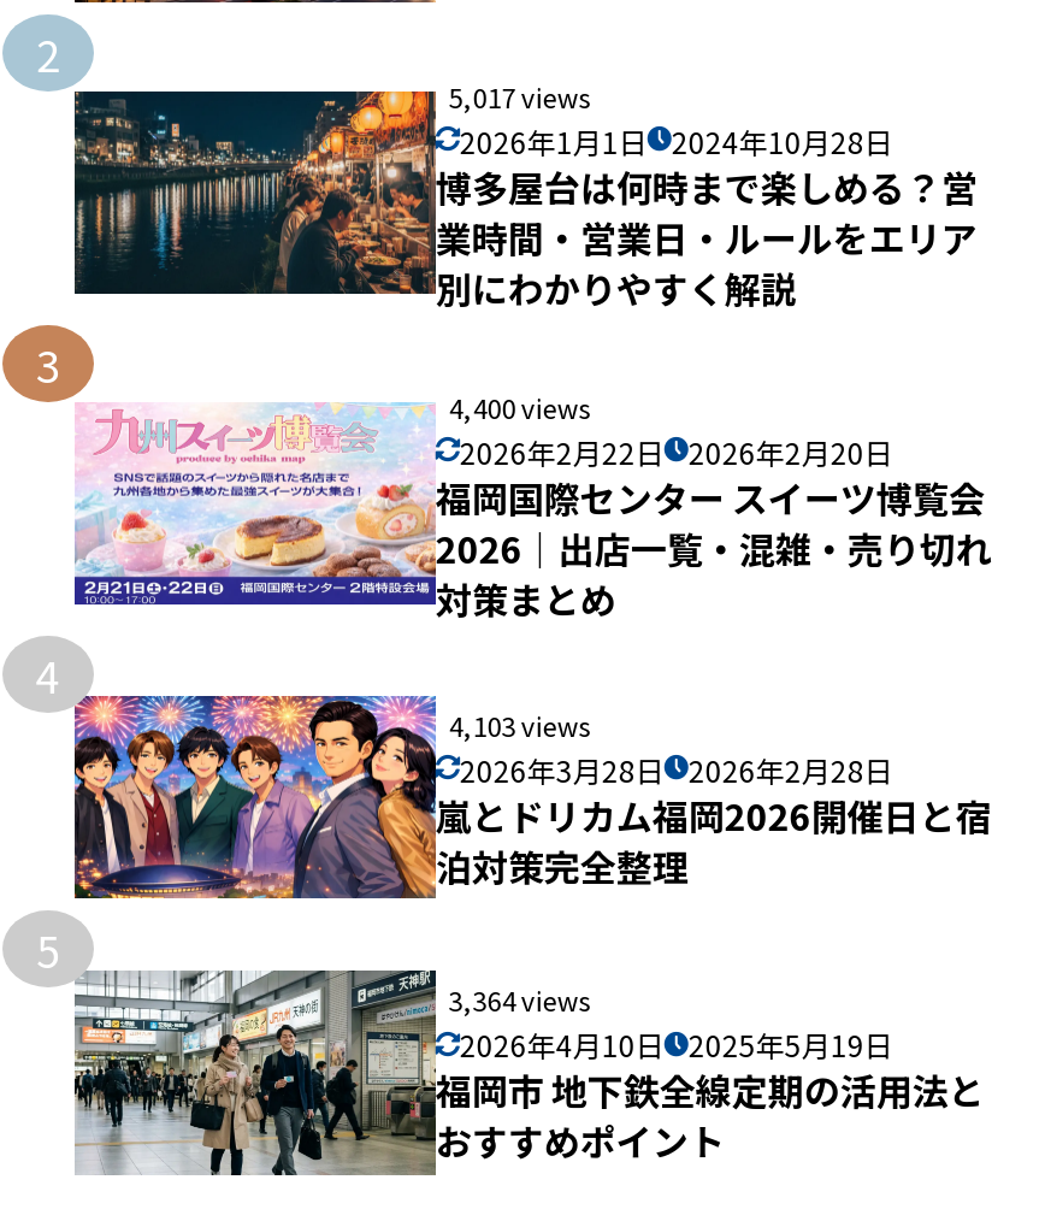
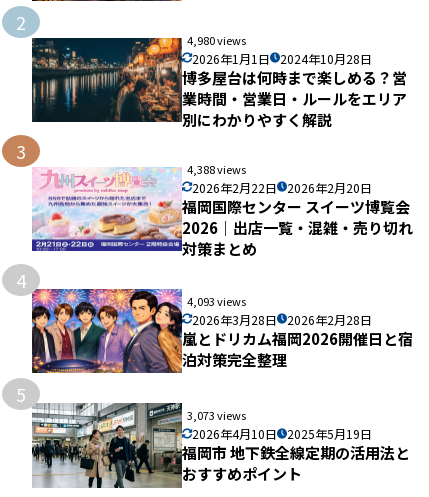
- 5,017 views
+ 4,980 views

- 4,400 views
+ 4,388 views

- 4,103 views
+ 4,093 views

- 3,364 views
+ 3,073 views
